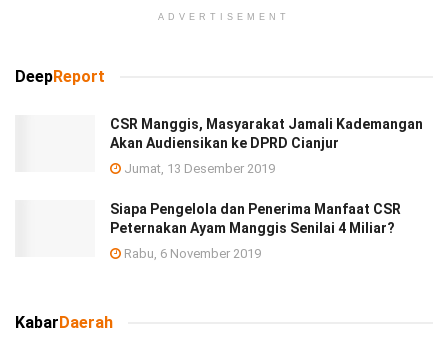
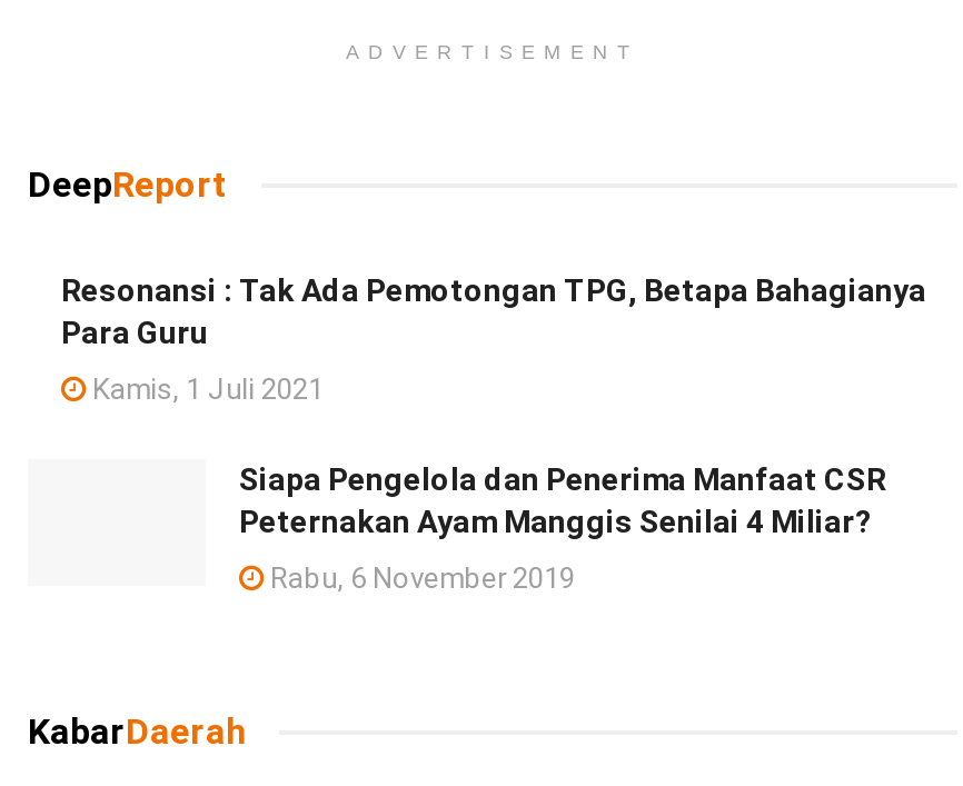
- CSR Manggis, Masyarakat Jamali Kademangan
- Akan Audiensikan ke DPRD Cianjur
+ Resonansi : Tak Ada Pemotongan TPG, Betapa Bahagianya
+ Para Guru

- Jumat, 13 Desember 2019
+ Kamis, 1 Juli 2021
